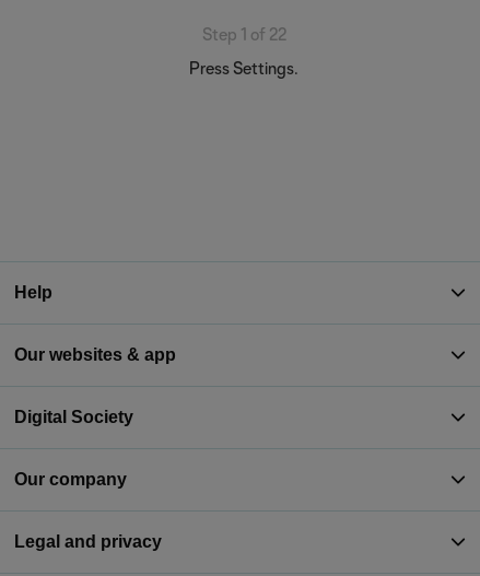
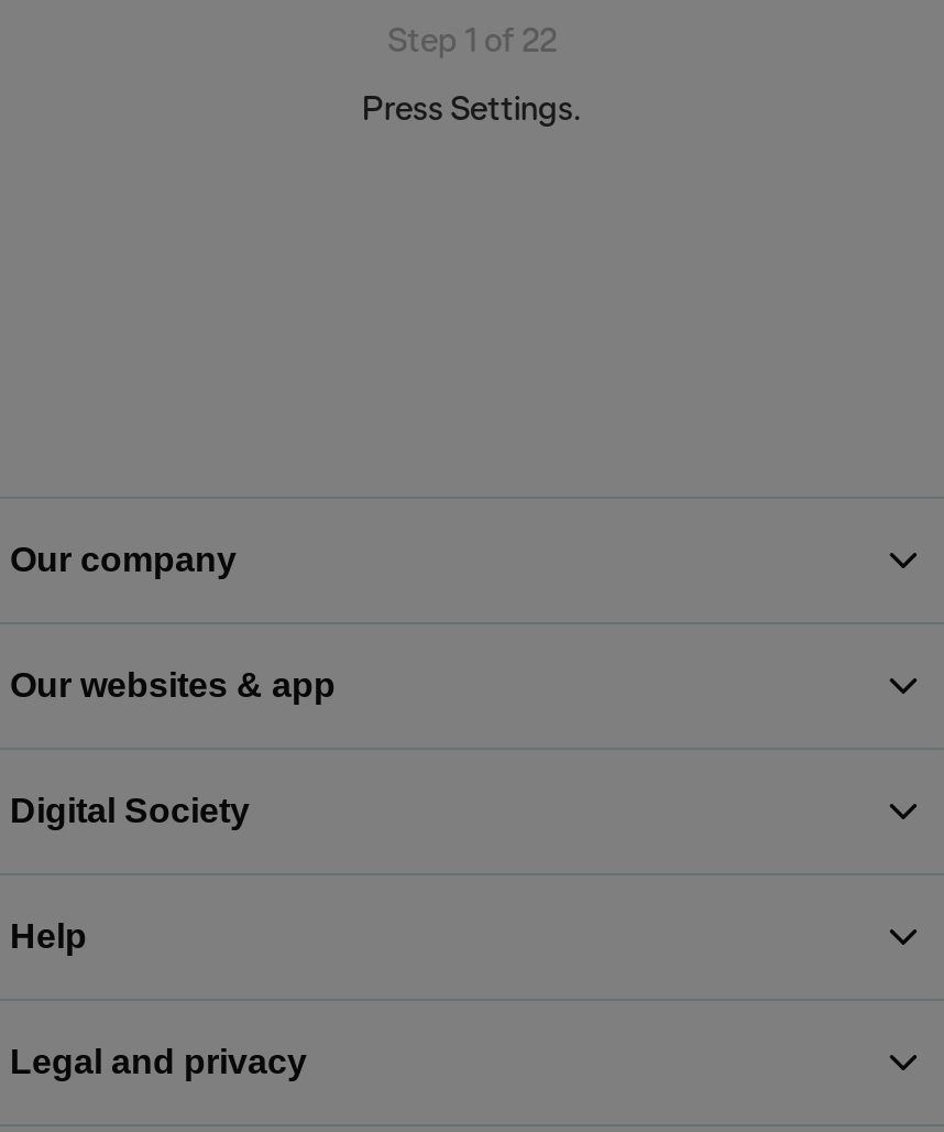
moved down: Help

moved up: Our company
